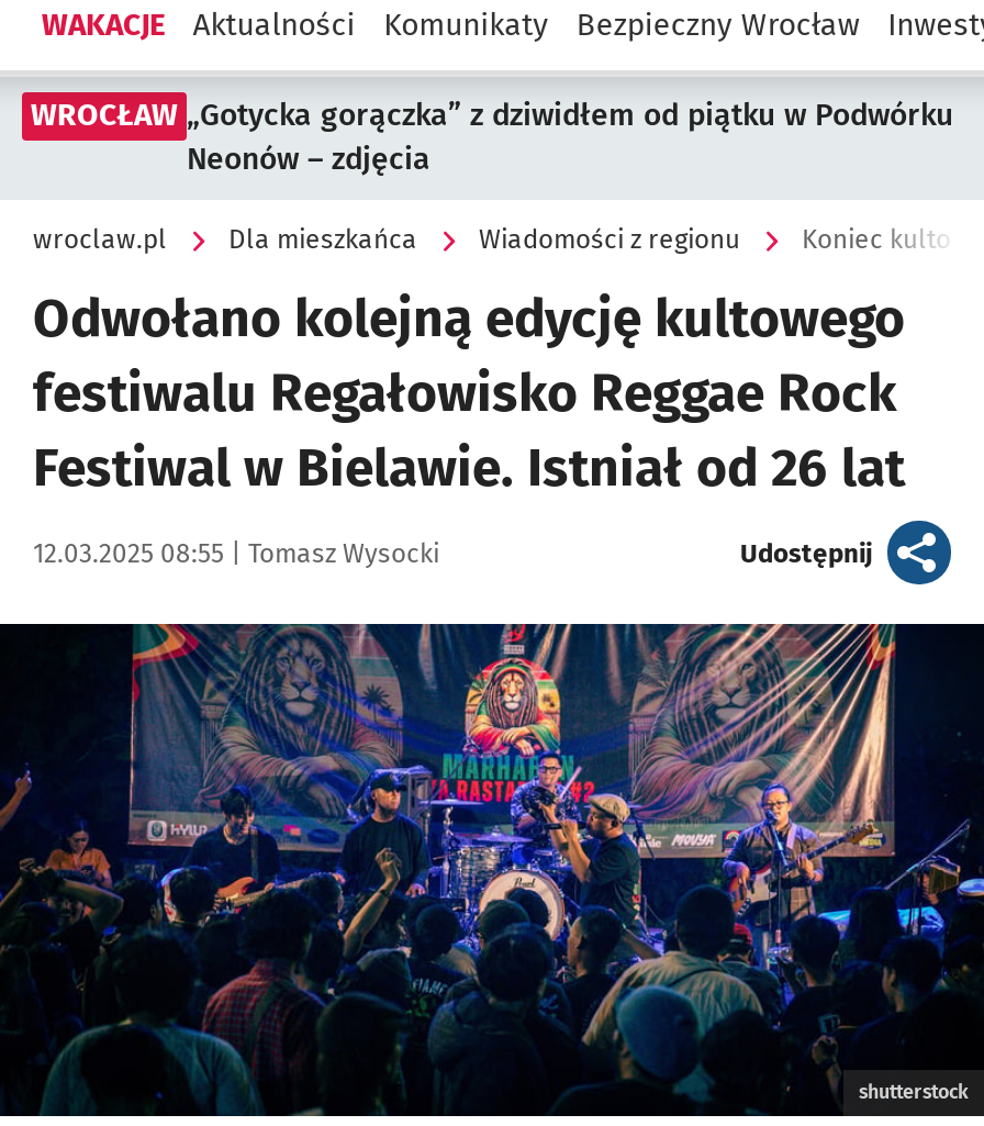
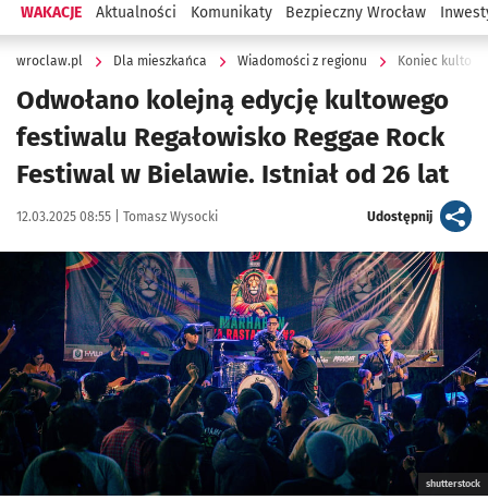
- WROCŁAW „Gotycka gorączka” z dziwidłem od piątku w Podwórku
- Neonów – zdjęcia
